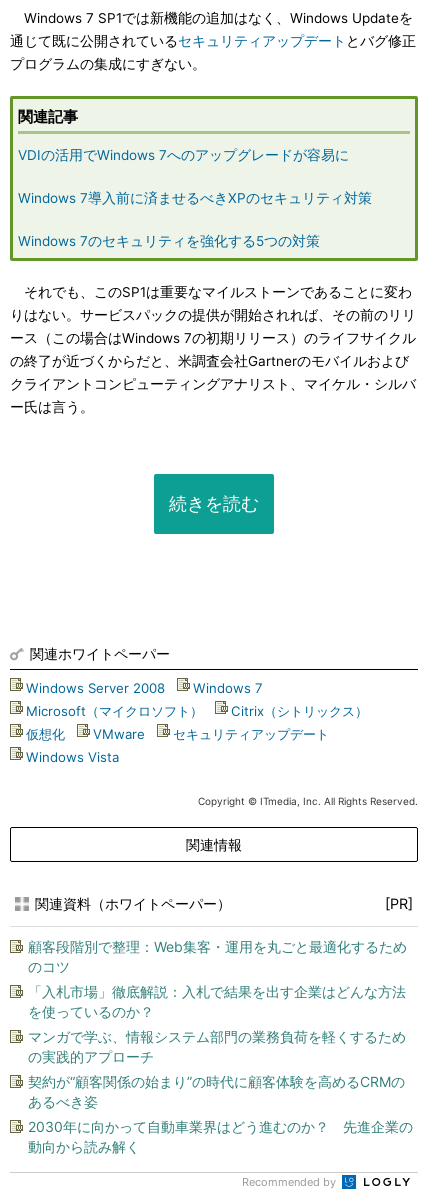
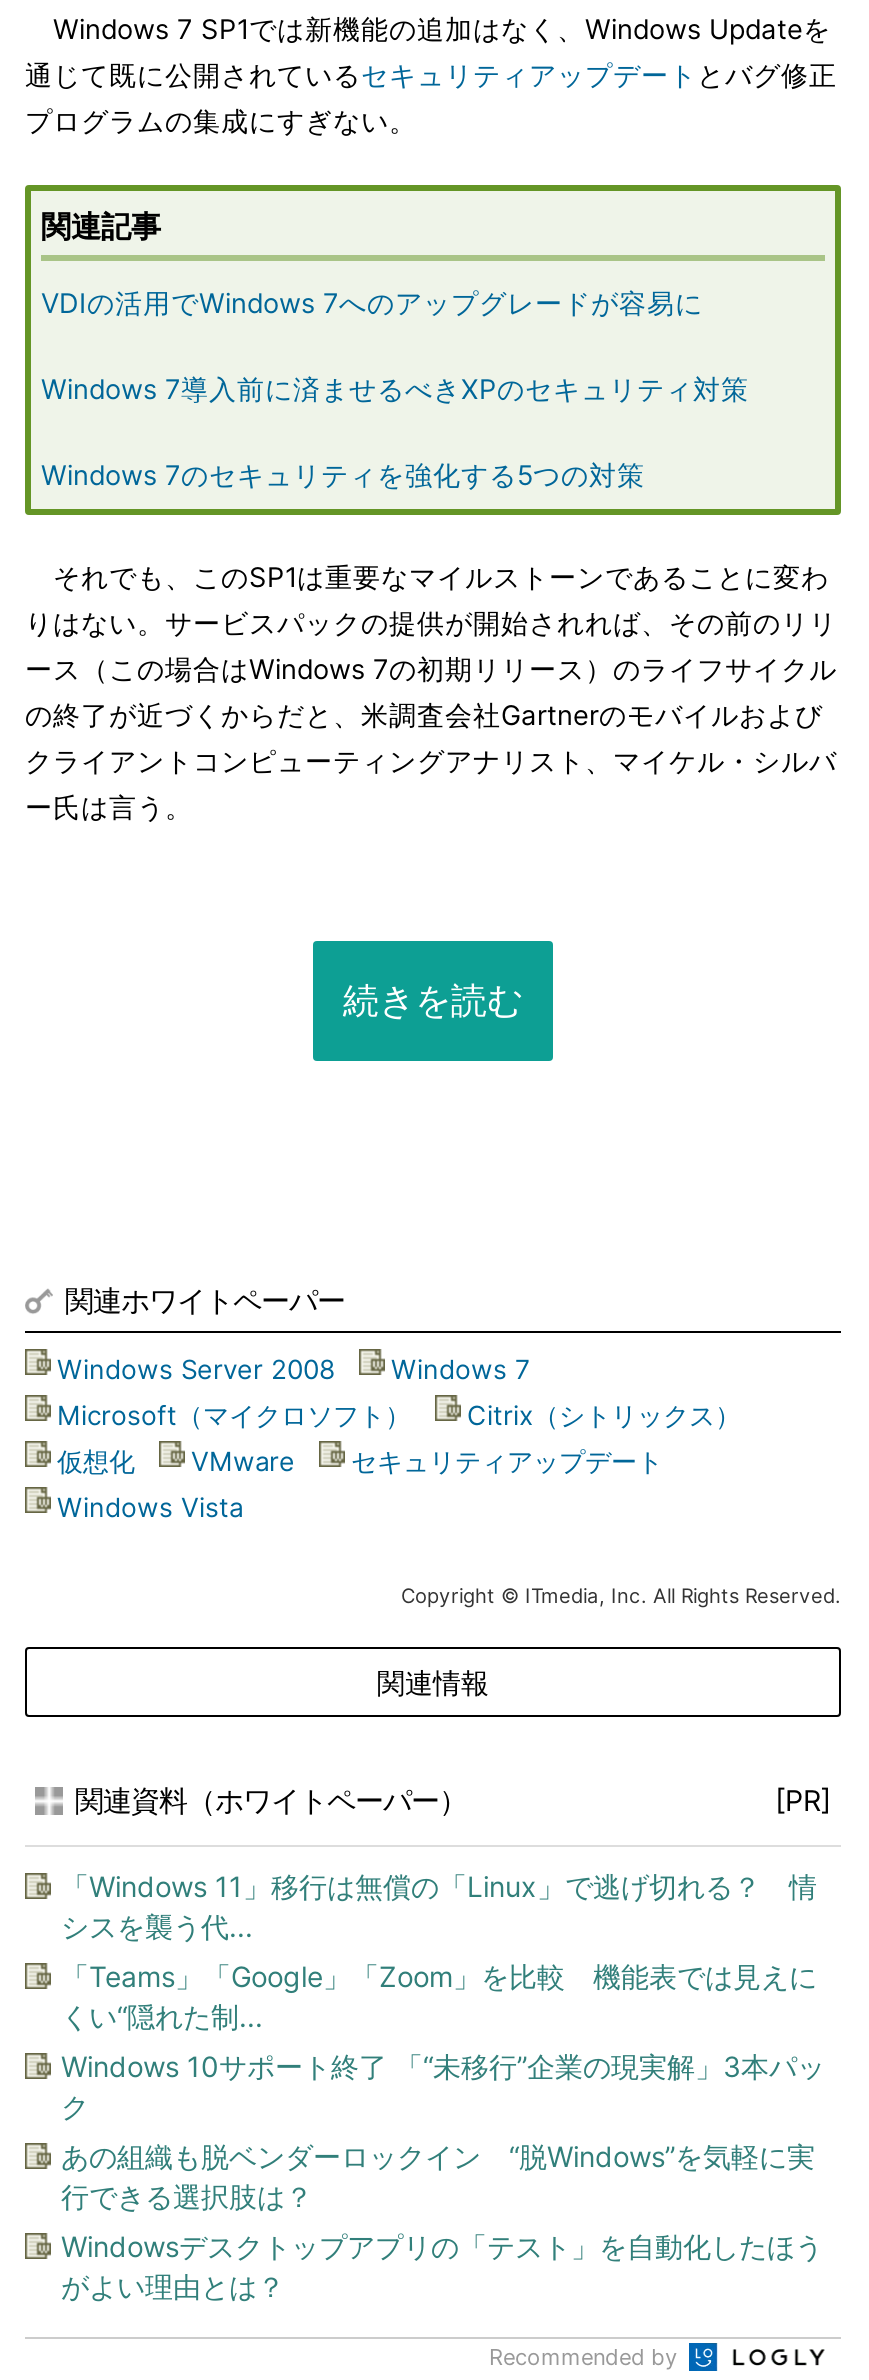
- 顧客段階別で整理：Web集客・運用を丸ごと最適化するため
- のコツ
+ 「Windows 11」移行は無償の「Linux」で逃げ切れる？ 情
+ シスを襲う代...

- 「入札市場」徹底解説：入札で結果を出す企業はどんな方法
- を使っているのか？
+ 「Teams」「Google」「Zoom」を比較 機能表では見えに
+ くい“隠れた制...

- マンガで学ぶ、情報システム部門の業務負荷を軽くするため
- の実践的アプローチ
+ Windows 10サポート終了 「“未移行”企業の現実解」3本パッ
+ ク

- 契約が“顧客関係の始まり”の時代に顧客体験を高めるCRMの
- あるべき姿
+ あの組織も脱ベンダーロックイン “脱Windows”を気軽に実
+ 行できる選択肢は？

- 2030年に向かって自動車業界はどう進むのか？ 先進企業の
- 動向から読み解く
+ Windowsデスクトップアプリの「テスト」を自動化したほう
+ がよい理由とは？
